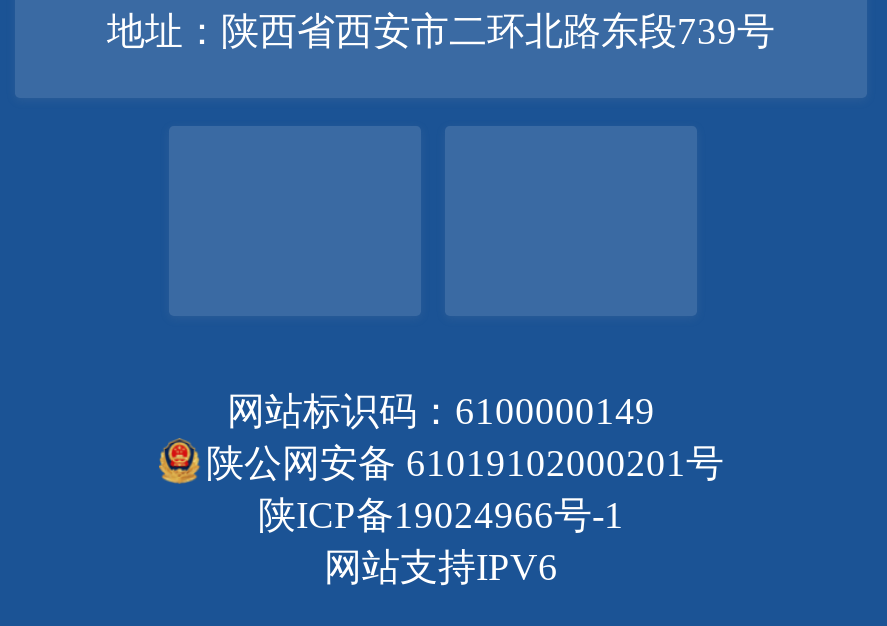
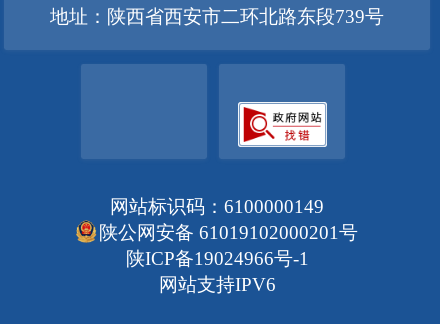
+ [image]
